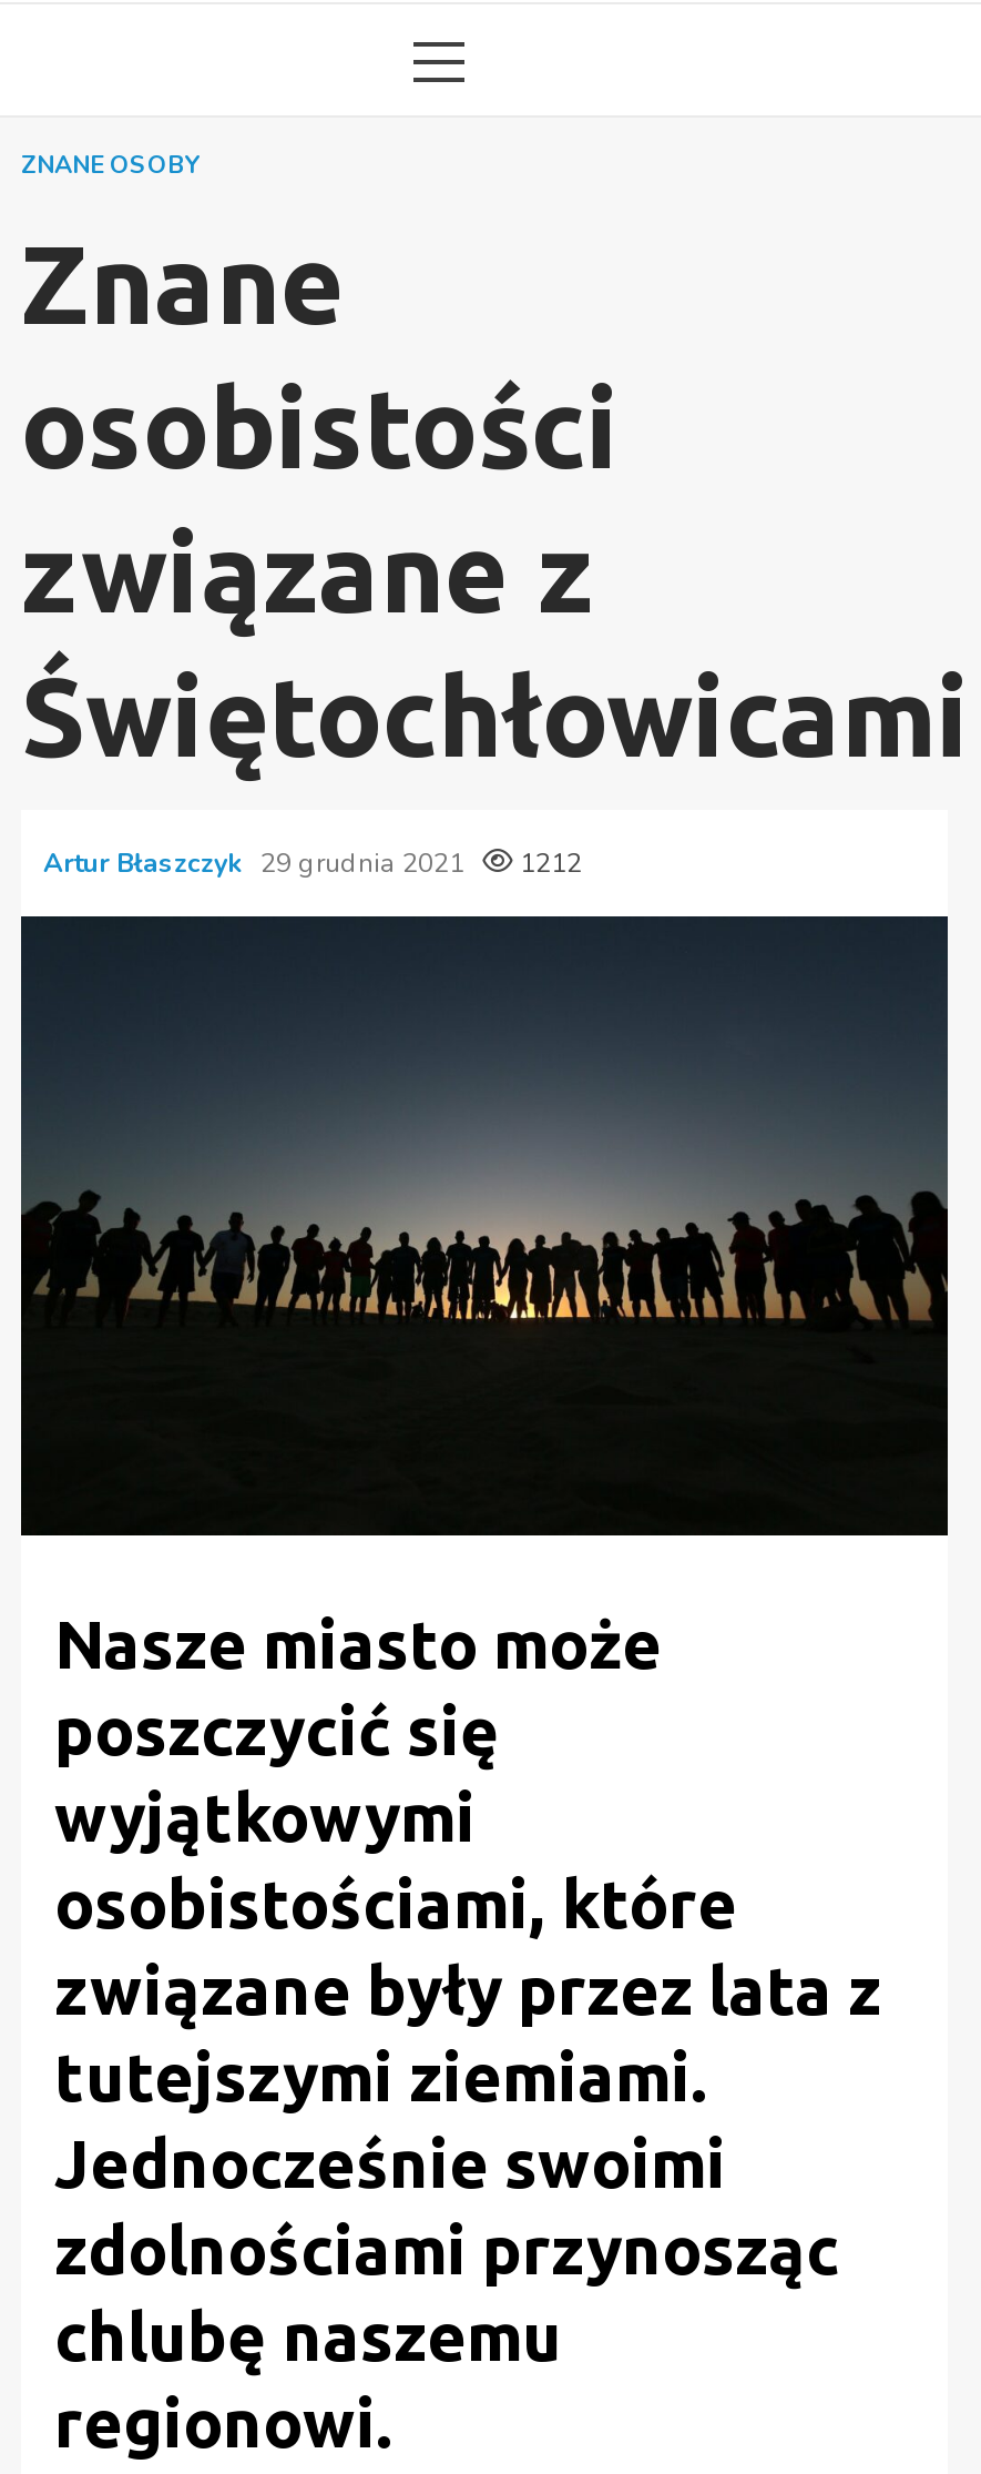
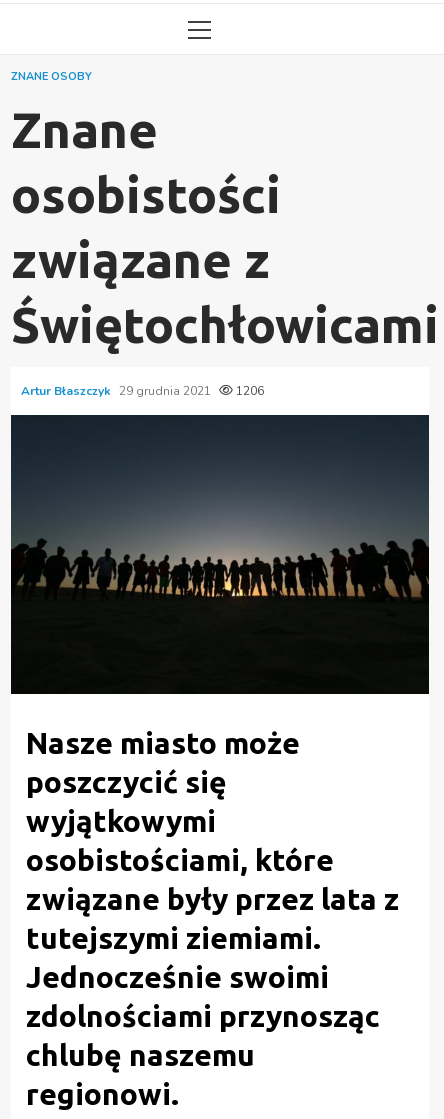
- Artur Błaszczyk 29 grudnia 2021 1212
+ Artur Błaszczyk 29 grudnia 2021 1206
